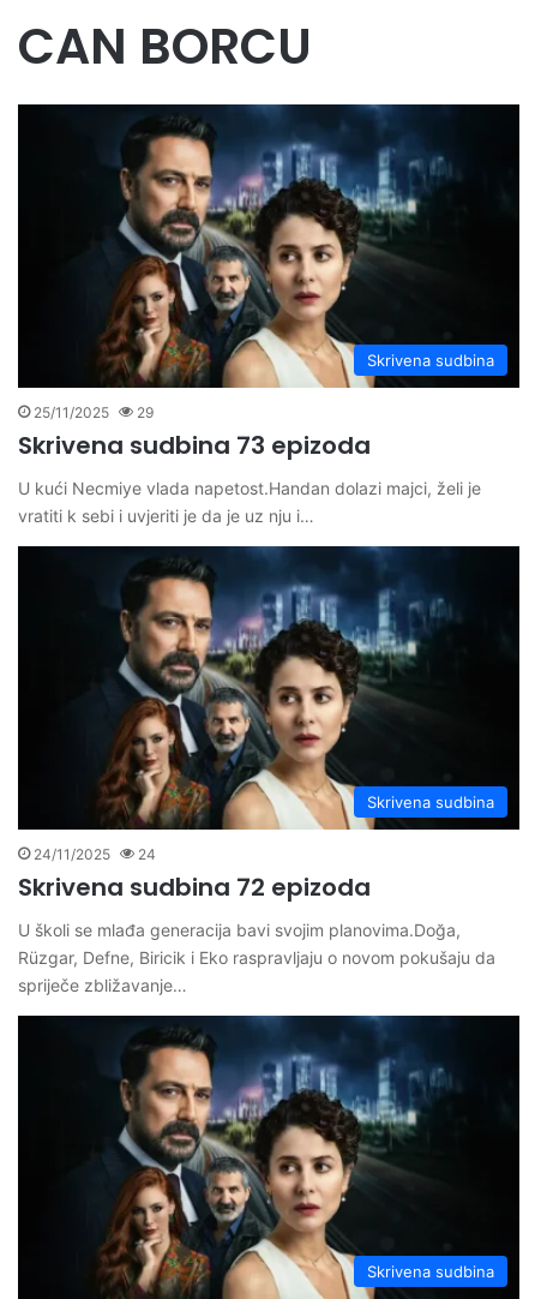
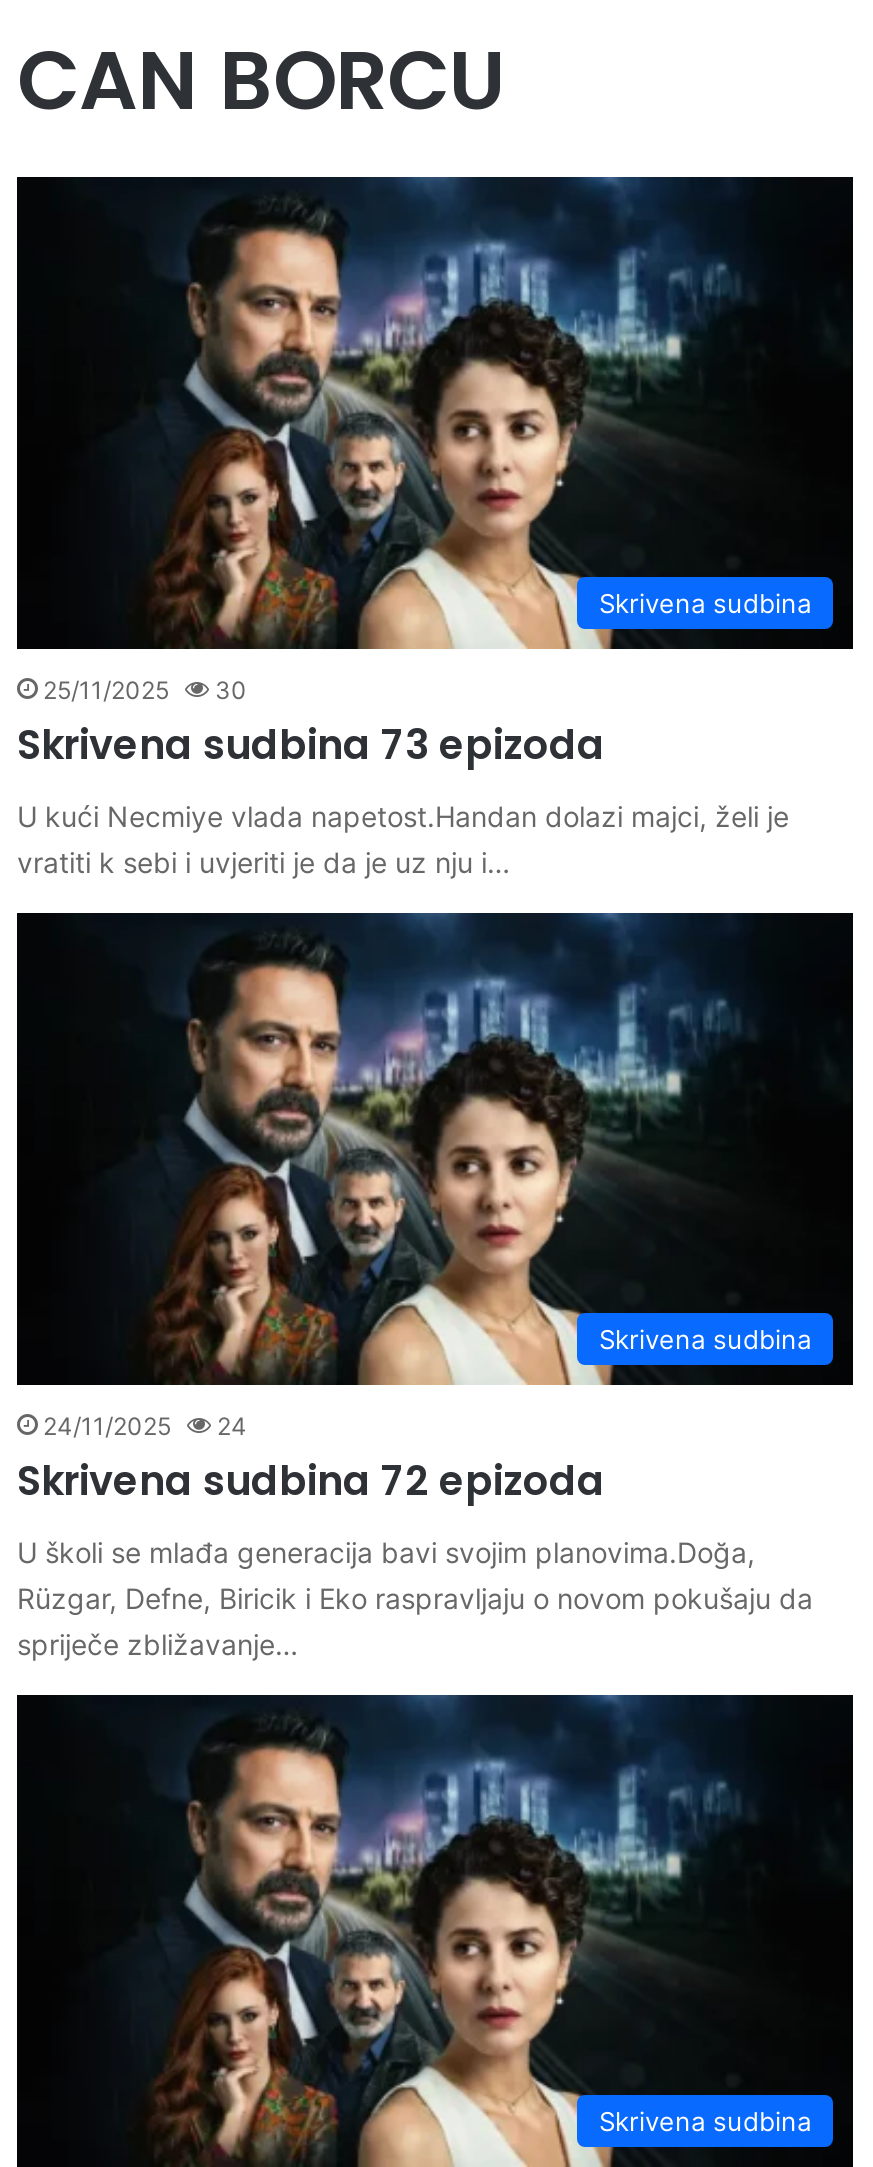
- 25/11/2025 29
+ 25/11/2025 30
